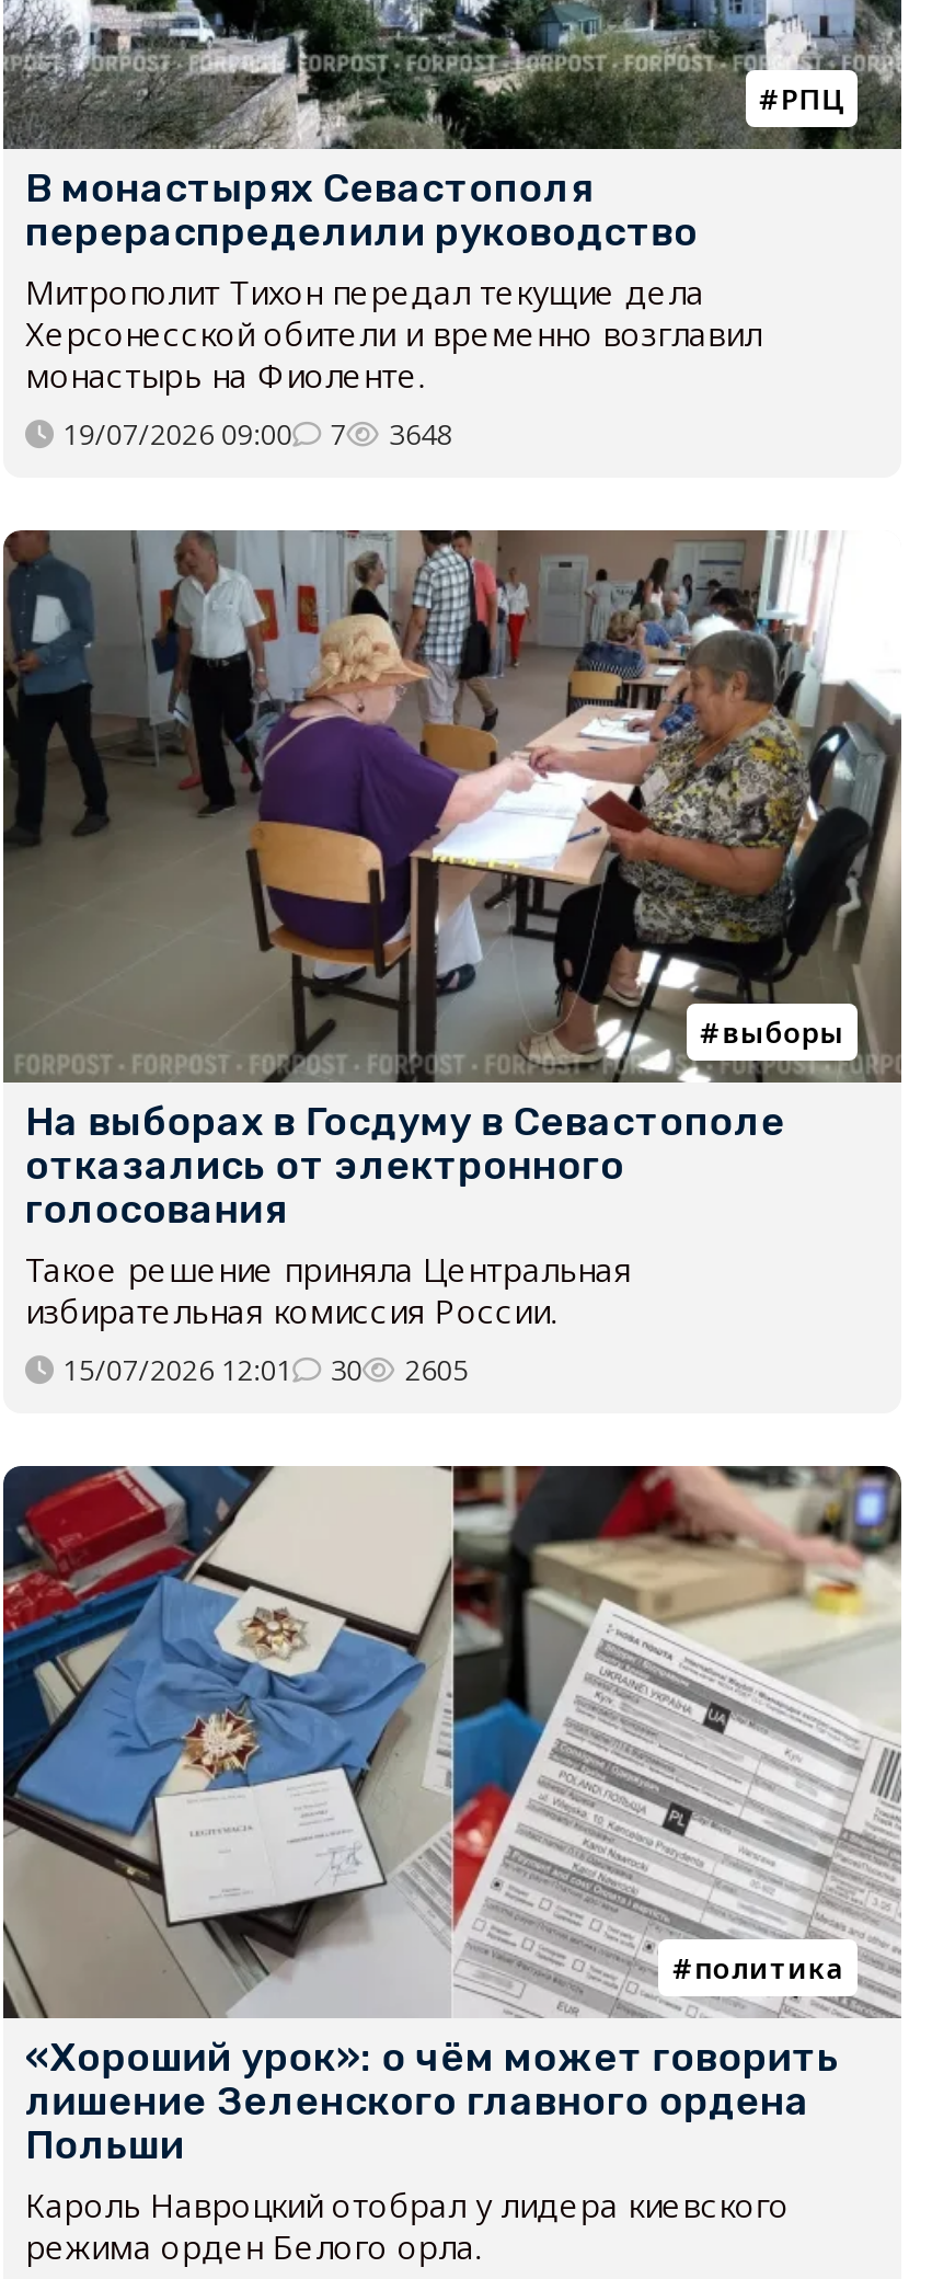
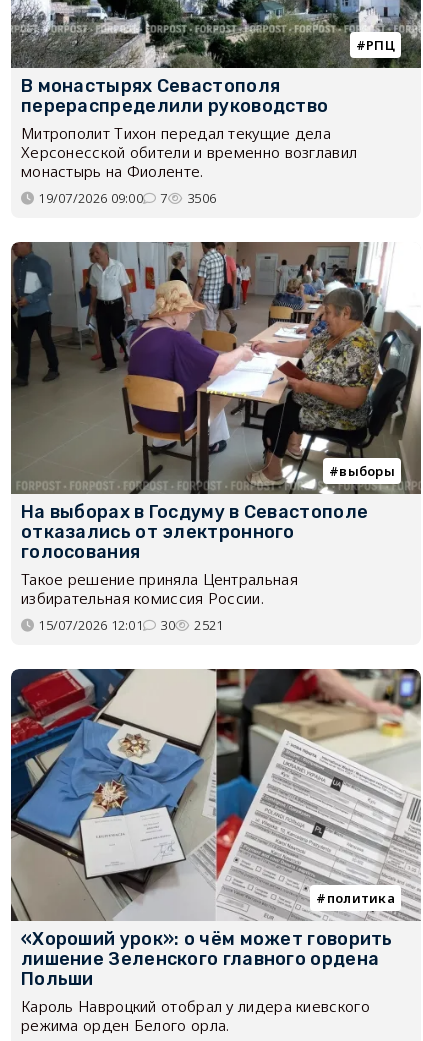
- 19/07/2026 09:00 7 3648
+ 19/07/2026 09:00 7 3506

- 15/07/2026 12:01 30 2605
+ 15/07/2026 12:01 30 2521
